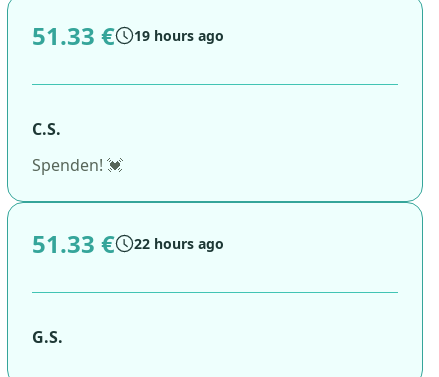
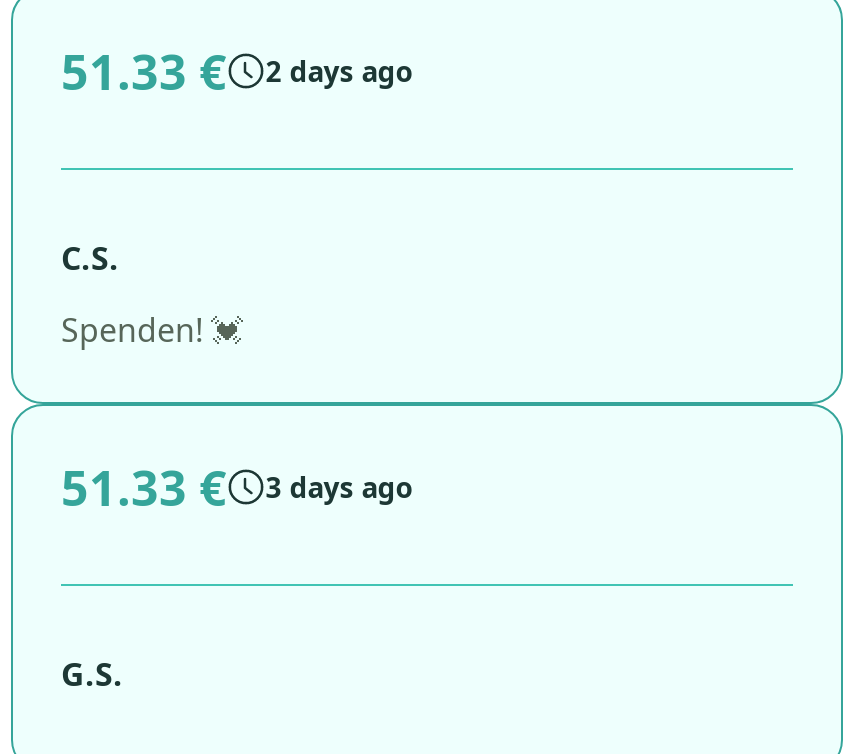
- 51.33 € 19 hours ago
+ 51.33 € 2 days ago

- 51.33 € 22 hours ago
+ 51.33 € 3 days ago
